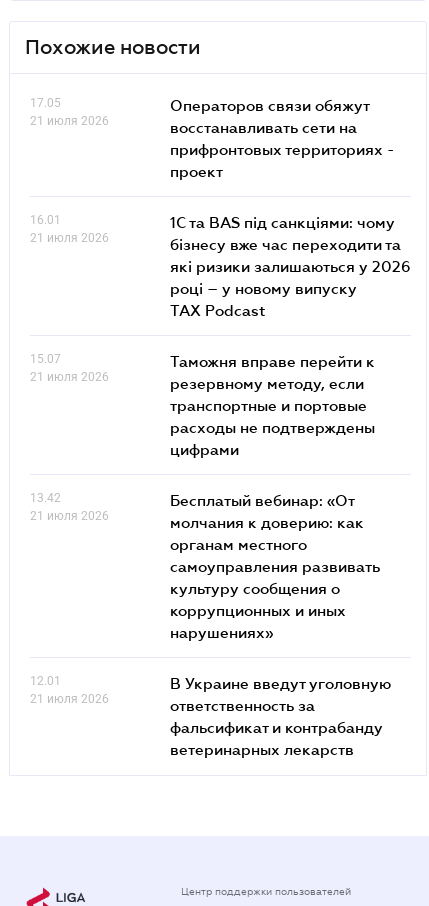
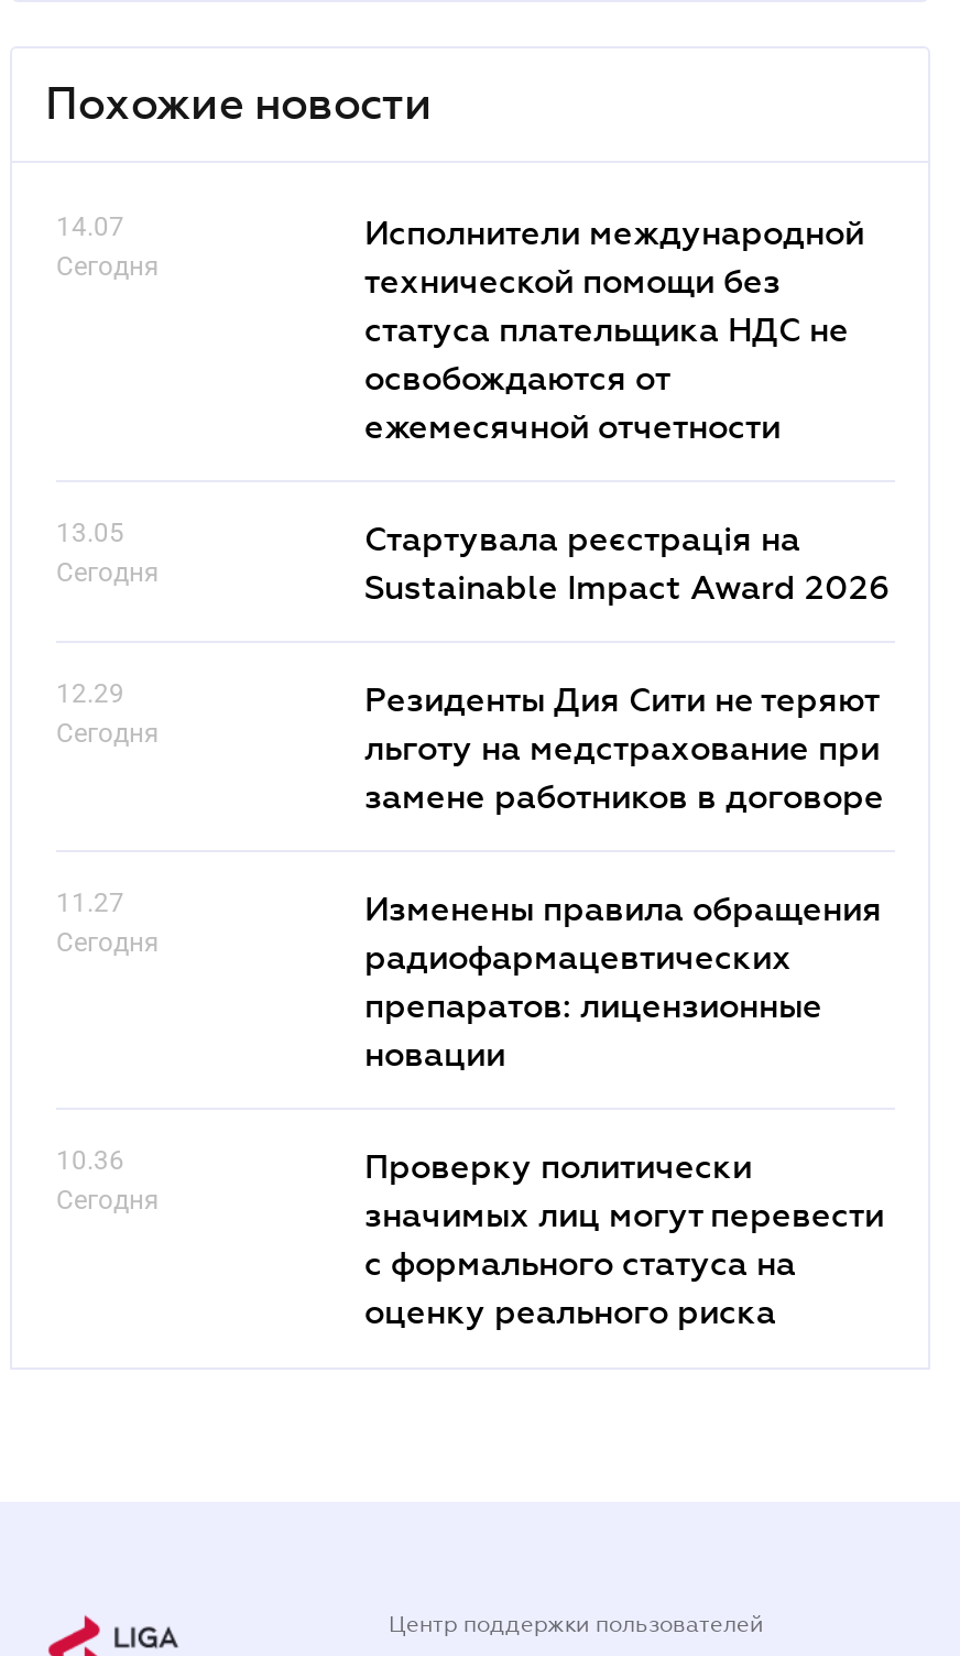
- 17.05
- 21 июля 2026
+ 14.07
+ Сегодня

- Операторов связи обяжут
- восстанавливать сети на
- прифронтовых территориях -
- проект
+ Исполнители международной
+ технической помощи без
+ статуса плательщика НДС не
+ освобождаются от
+ ежемесячной отчетности

- 16.01
- 21 июля 2026
+ 13.05
+ Сегодня

- 1С та BAS під санкціями: чому
- бізнесу вже час переходити та
- які ризики залишаються у 2026
- році – у новому випуску
- TAX Podcast
+ Стартувала реєстрація на
+ Sustainable Impact Award 2026

- 15.07
- 21 июля 2026
+ 12.29
+ Сегодня

- Таможня вправе перейти к
- резервному методу, если
- транспортные и портовые
- расходы не подтверждены
- цифрами
+ Резиденты Дия Сити не теряют
+ льготу на медстрахование при
+ замене работников в договоре

- 13.42
- 21 июля 2026
+ 11.27
+ Сегодня

- Бесплатый вебинар: «От
- молчания к доверию: как
- органам местного
- самоуправления развивать
- культуру сообщения о
- коррупционных и иных
- нарушениях»
+ Изменены правила обращения
+ радиофармацевтических
+ препаратов: лицензионные
+ новации

- 12.01
- 21 июля 2026
+ 10.36
+ Сегодня

- В Украине введут уголовную
- ответственность за
- фальсификат и контрабанду
- ветеринарных лекарств
+ Проверку политически
+ значимых лиц могут перевести
+ с формального статуса на
+ оценку реального риска
